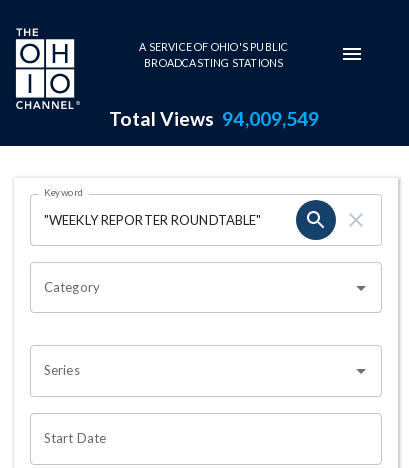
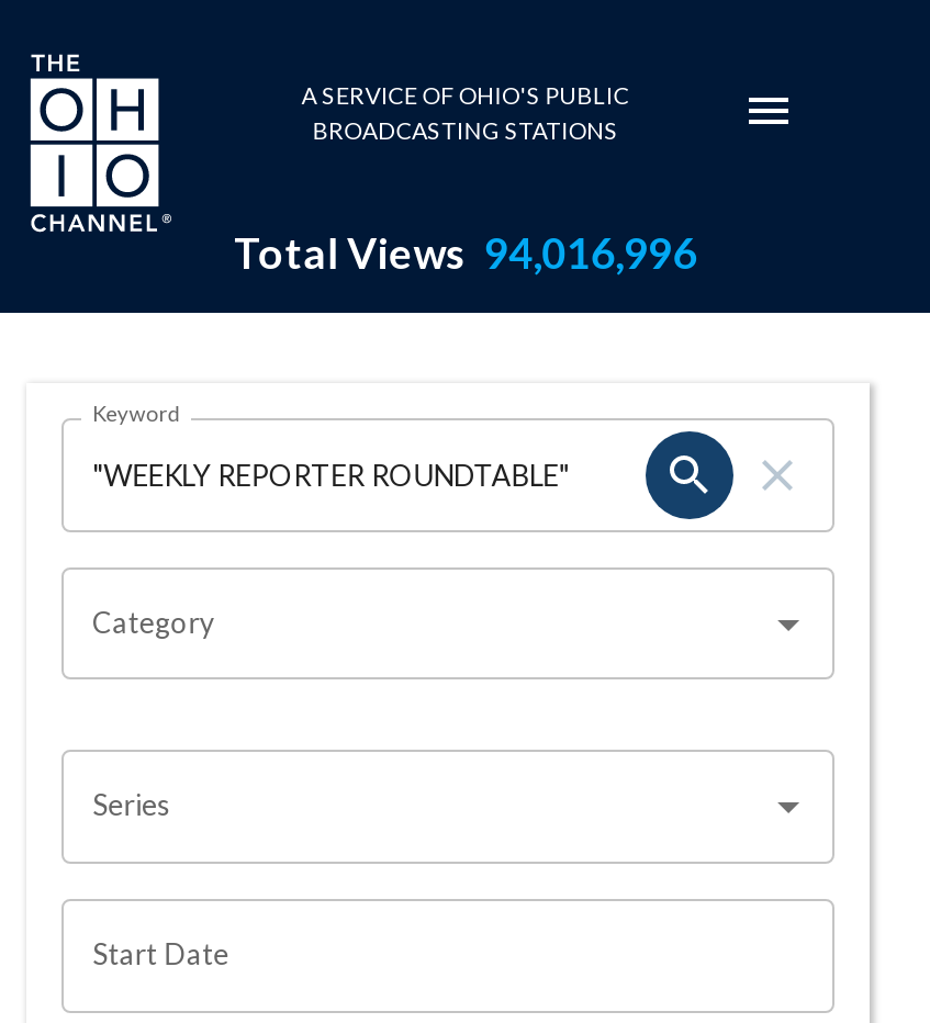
- Total Views 94,009,549
+ Total Views 94,016,996
